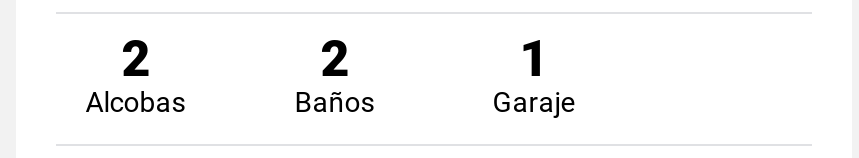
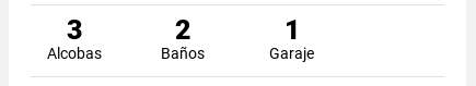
- 2
+ 3
